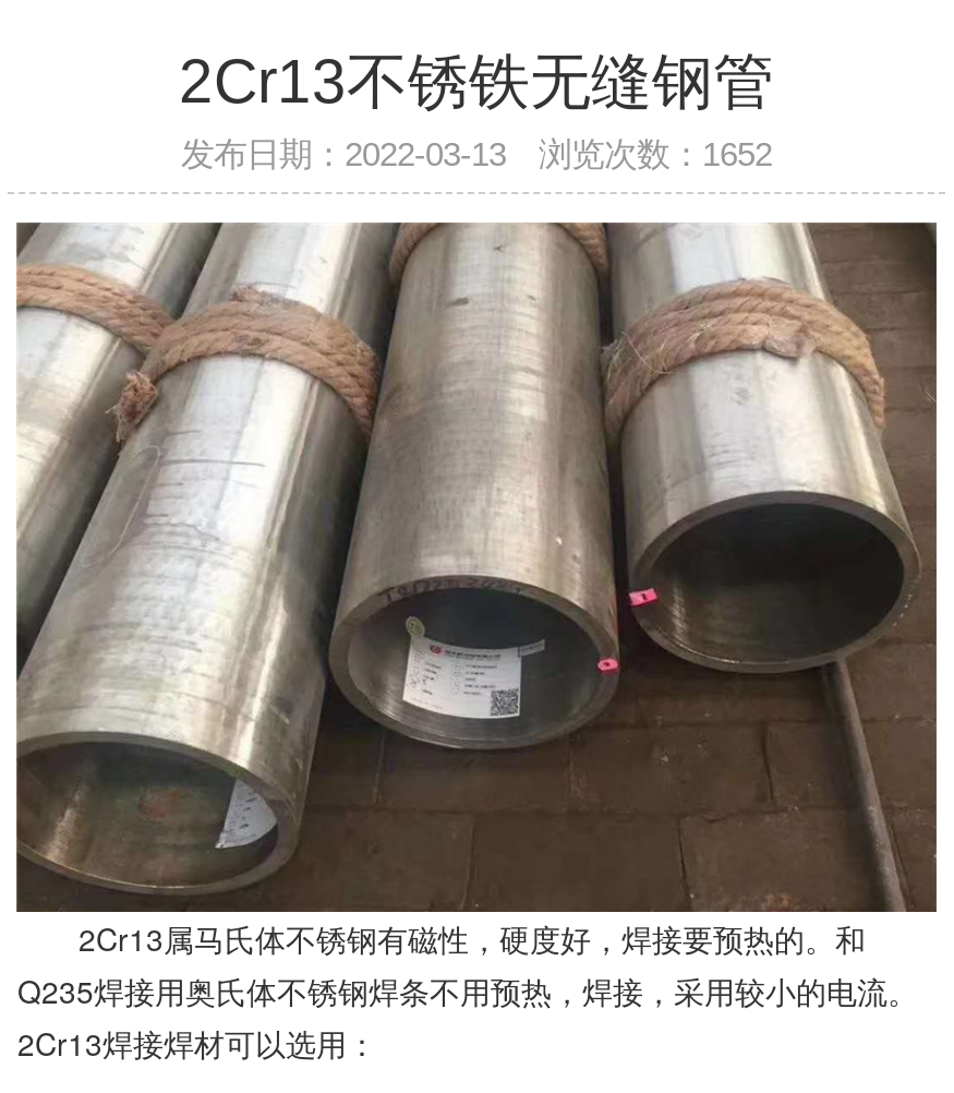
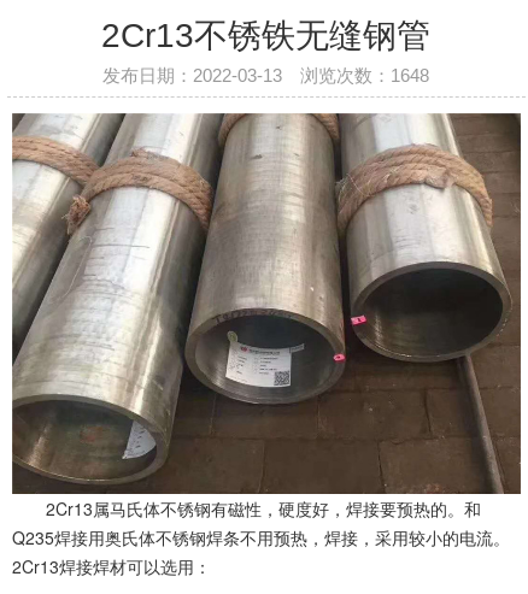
- 发布日期：2022-03-13 浏览次数：1652
+ 发布日期：2022-03-13 浏览次数：1648
